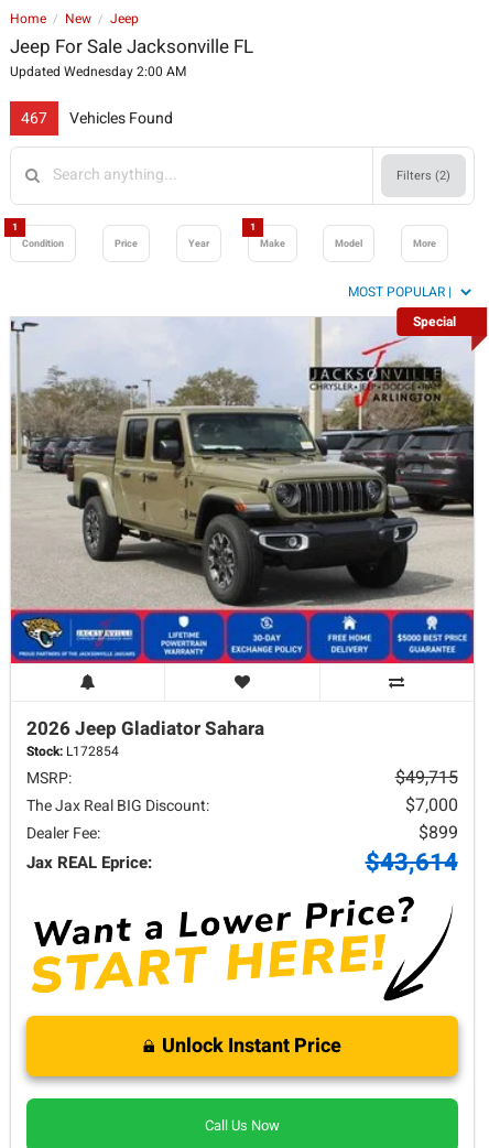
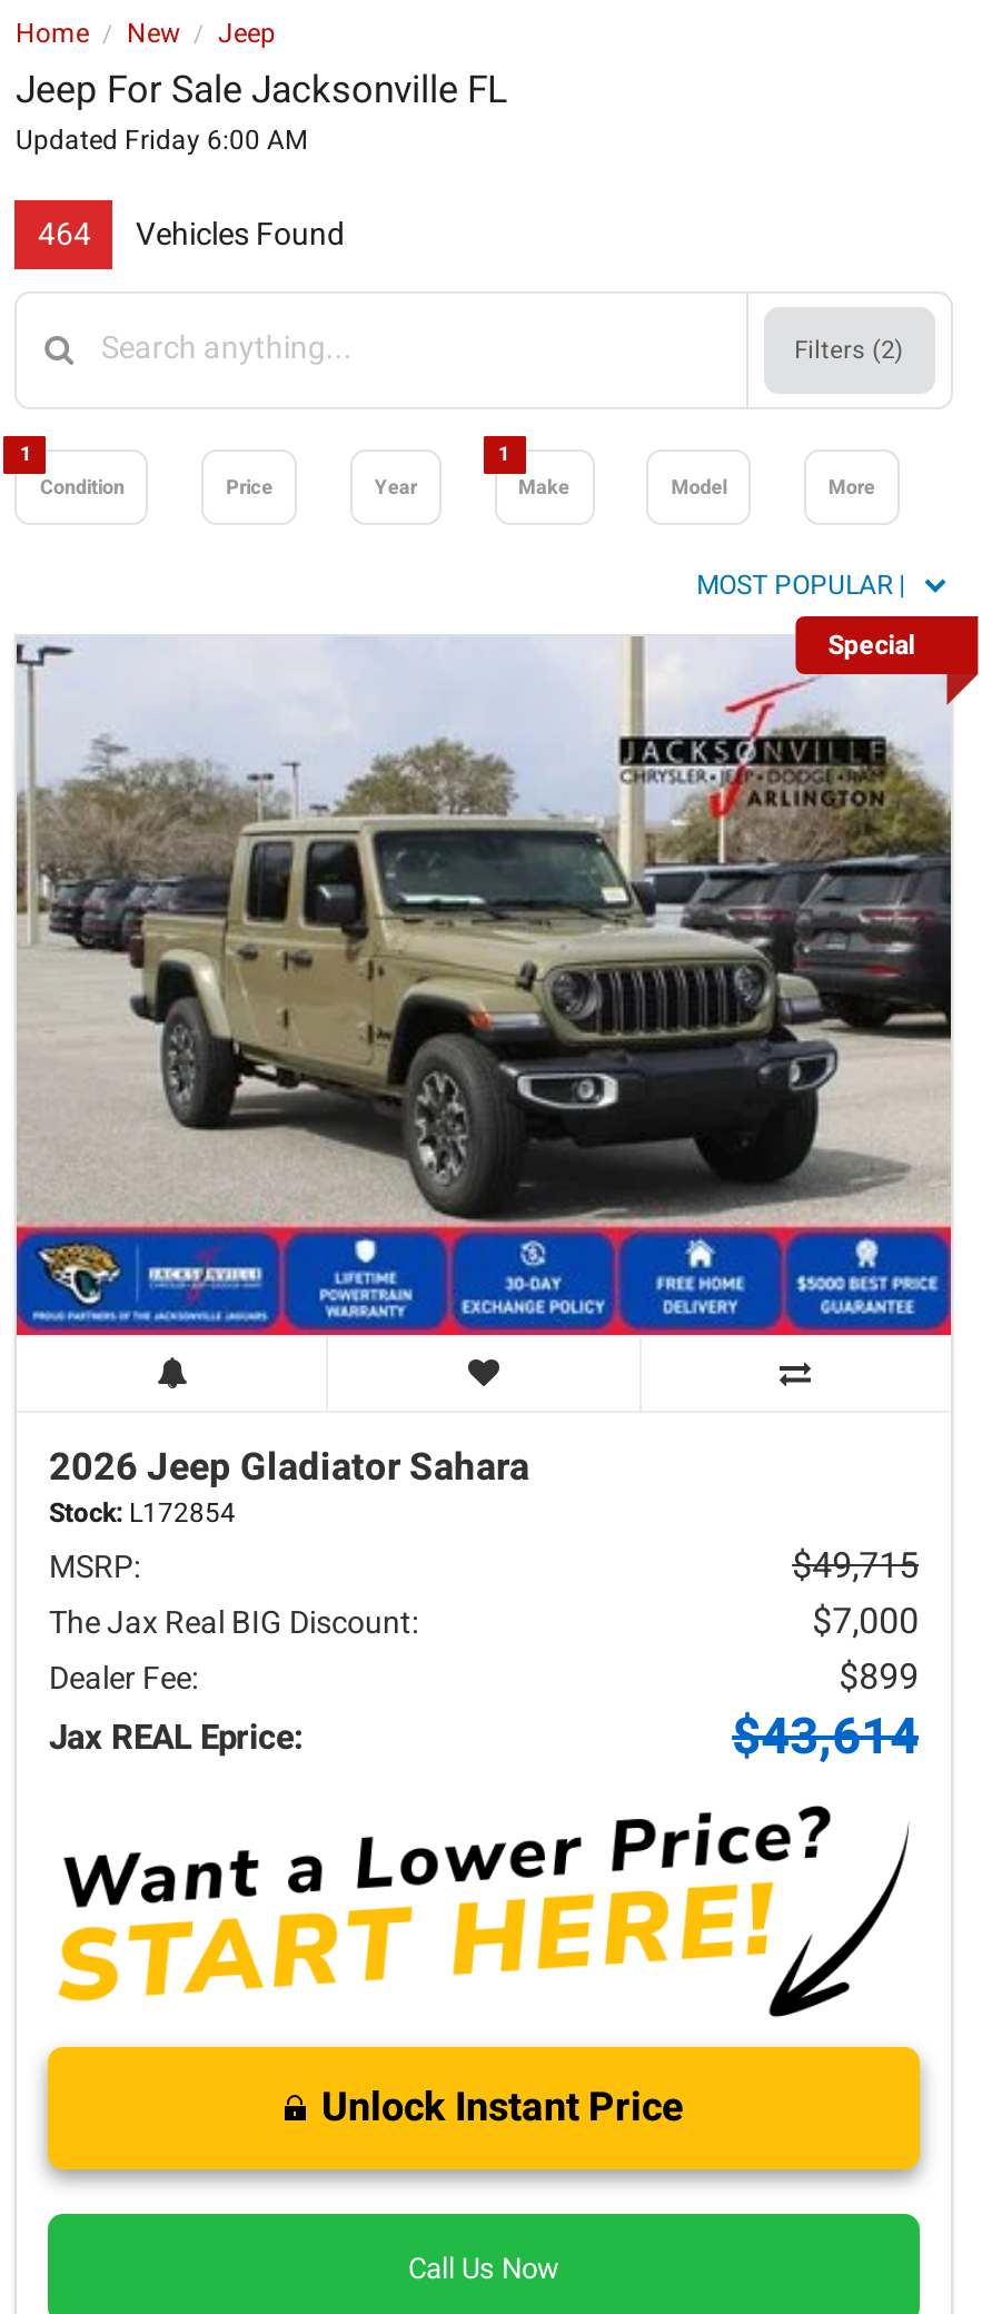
- Updated Wednesday 2:00 AM
+ Updated Friday 6:00 AM

- 467 Vehicles Found
+ 464 Vehicles Found
